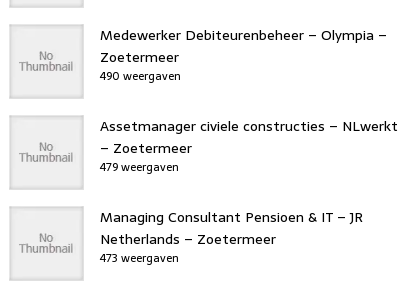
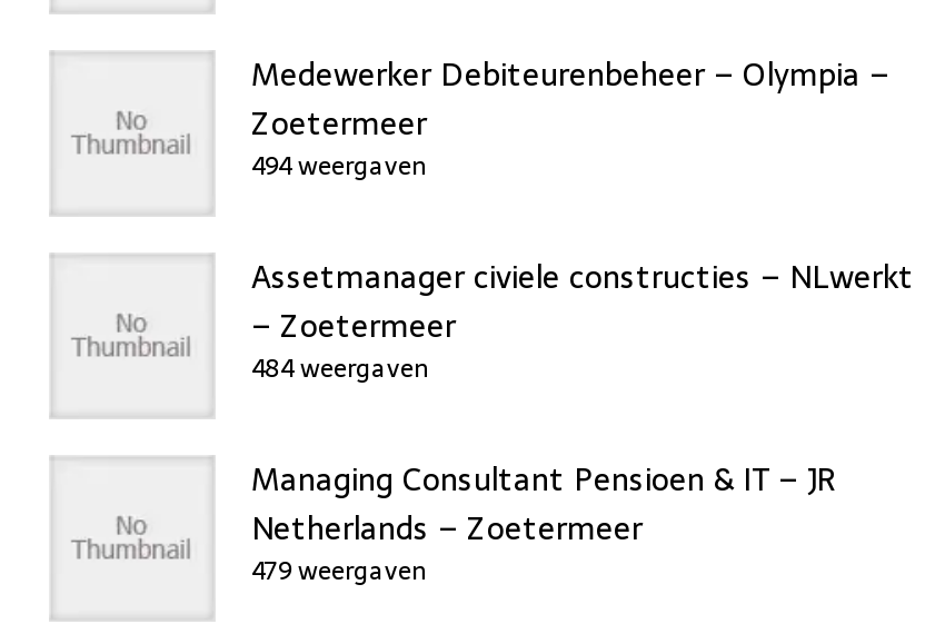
- 490 weergaven
+ 494 weergaven

- 479 weergaven
+ 484 weergaven

- 473 weergaven
+ 479 weergaven
